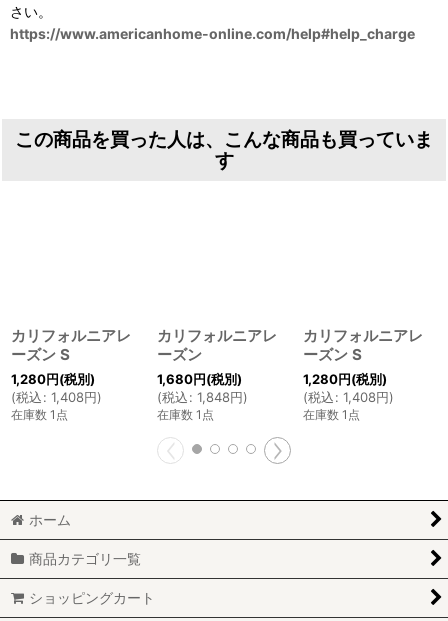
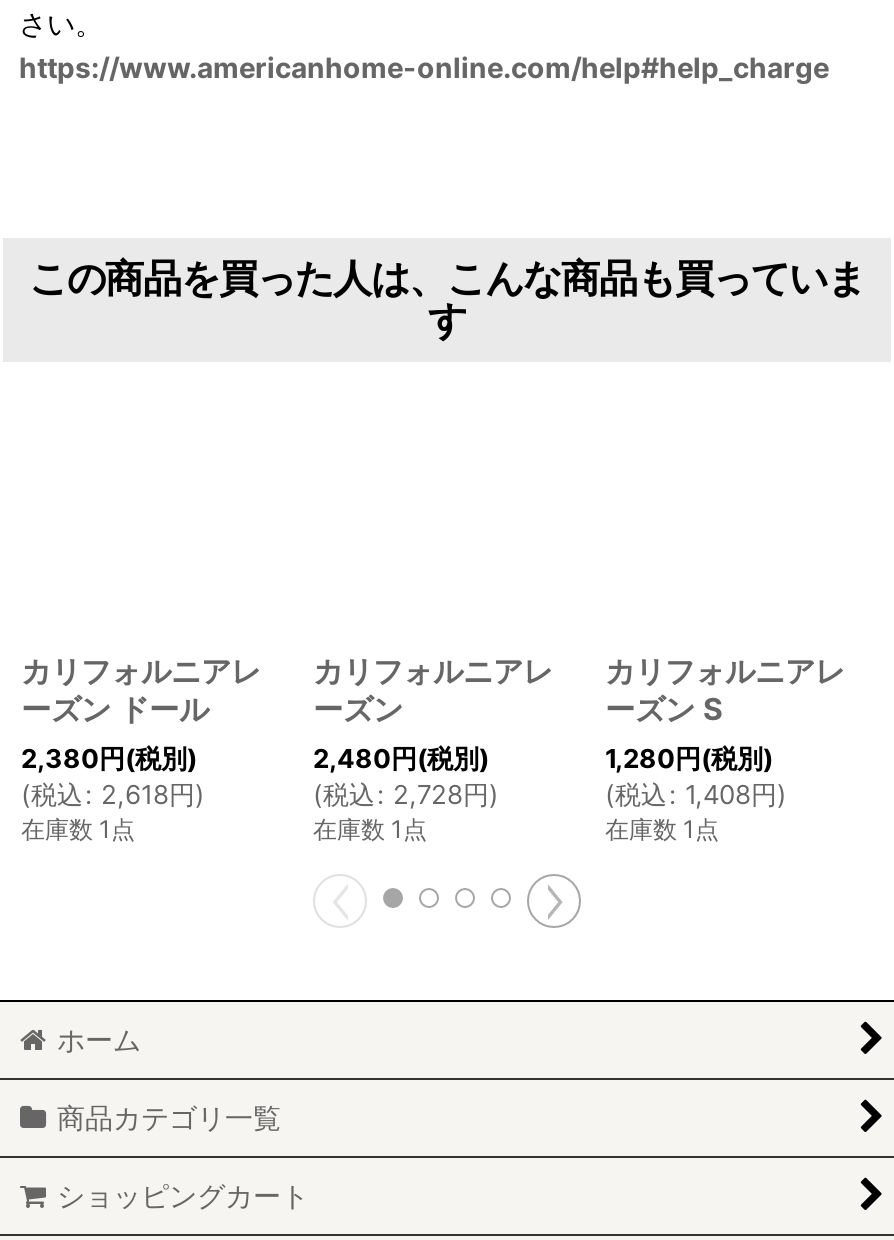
- ーズン S
- 1,280円(税別)
- (税込: 1,408円)
+ ーズン ドール
+ 2,380円(税別)
+ (税込: 2,618円)

- 1,680円(税別)
+ 2,480円(税別)

- (税込: 1,848円)
+ (税込: 2,728円)
